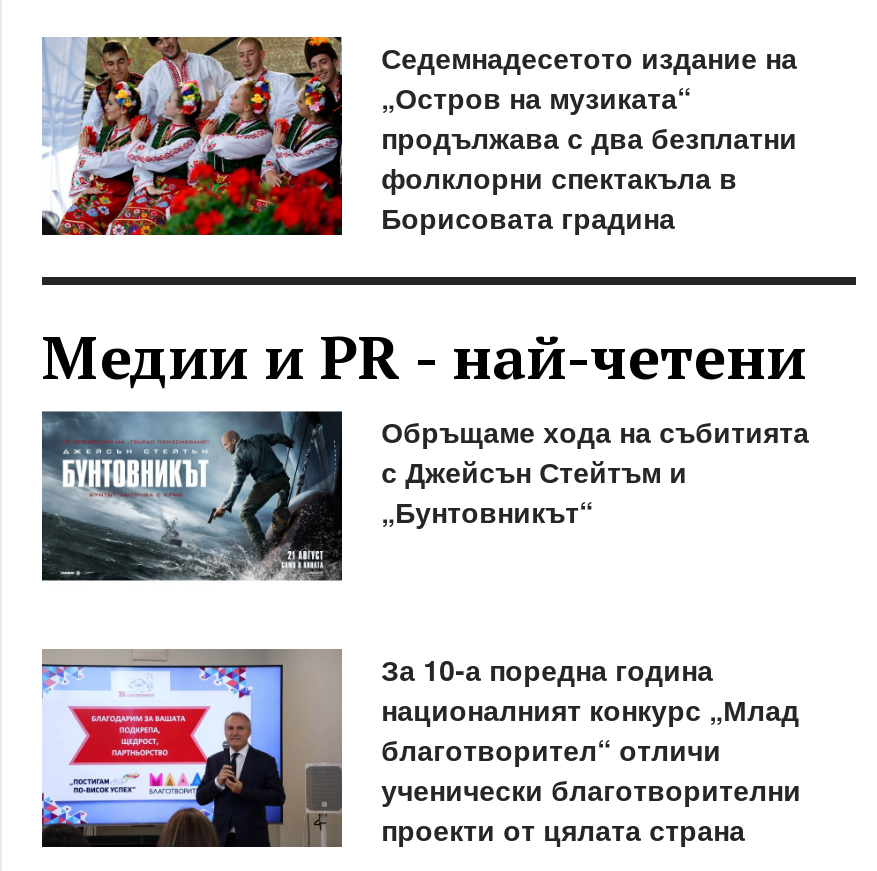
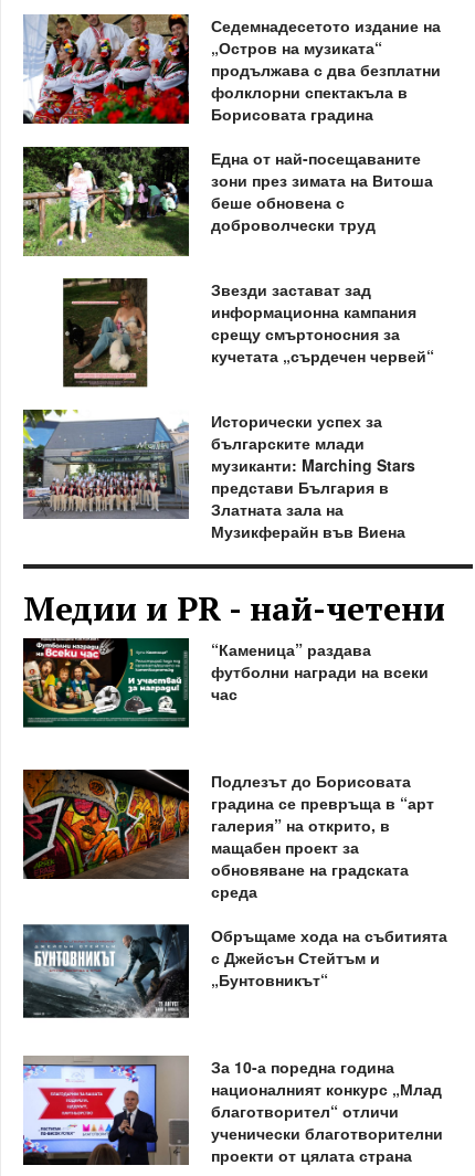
+ [image]
+ Една от най-посещаваните
+ зони през зимата на Витоша
+ беше обновена с
+ доброволчески труд
+ Звезди застават зад
+ информационна кампания
+ срещу смъртоносния за
+ кучетата „сърдечен червей“
+ Исторически успех за
+ българските млади
+ музиканти: Marching Stars
+ представи България в
+ Златната зала на
+ Музикферайн във Виена

+ [image]

+ [image]

+ [image]
+ “Каменица” раздава
+ футболни награди на всеки
+ час

+ [image]
+ Подлезът до Борисовата
+ градина се превръща в “арт
+ галерия” на открито, в
+ мащабен проект за
+ обновяване на градската
+ среда
